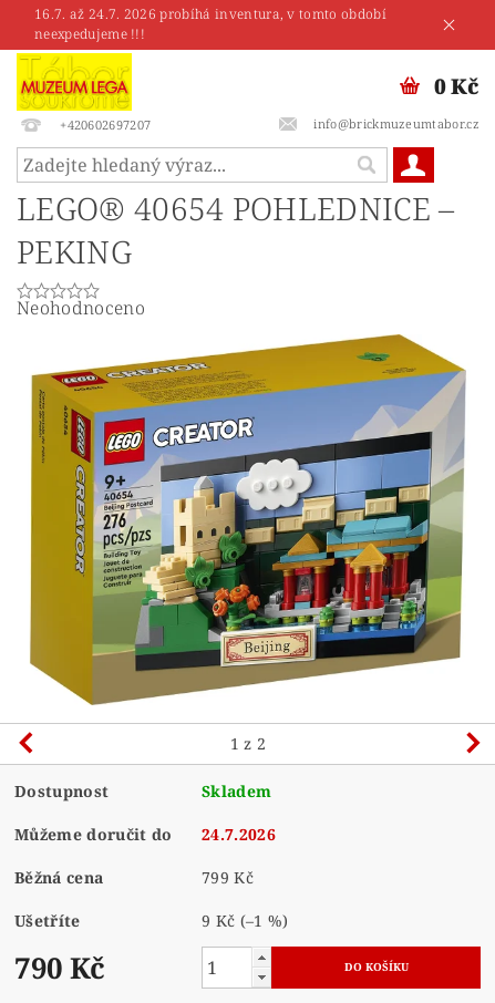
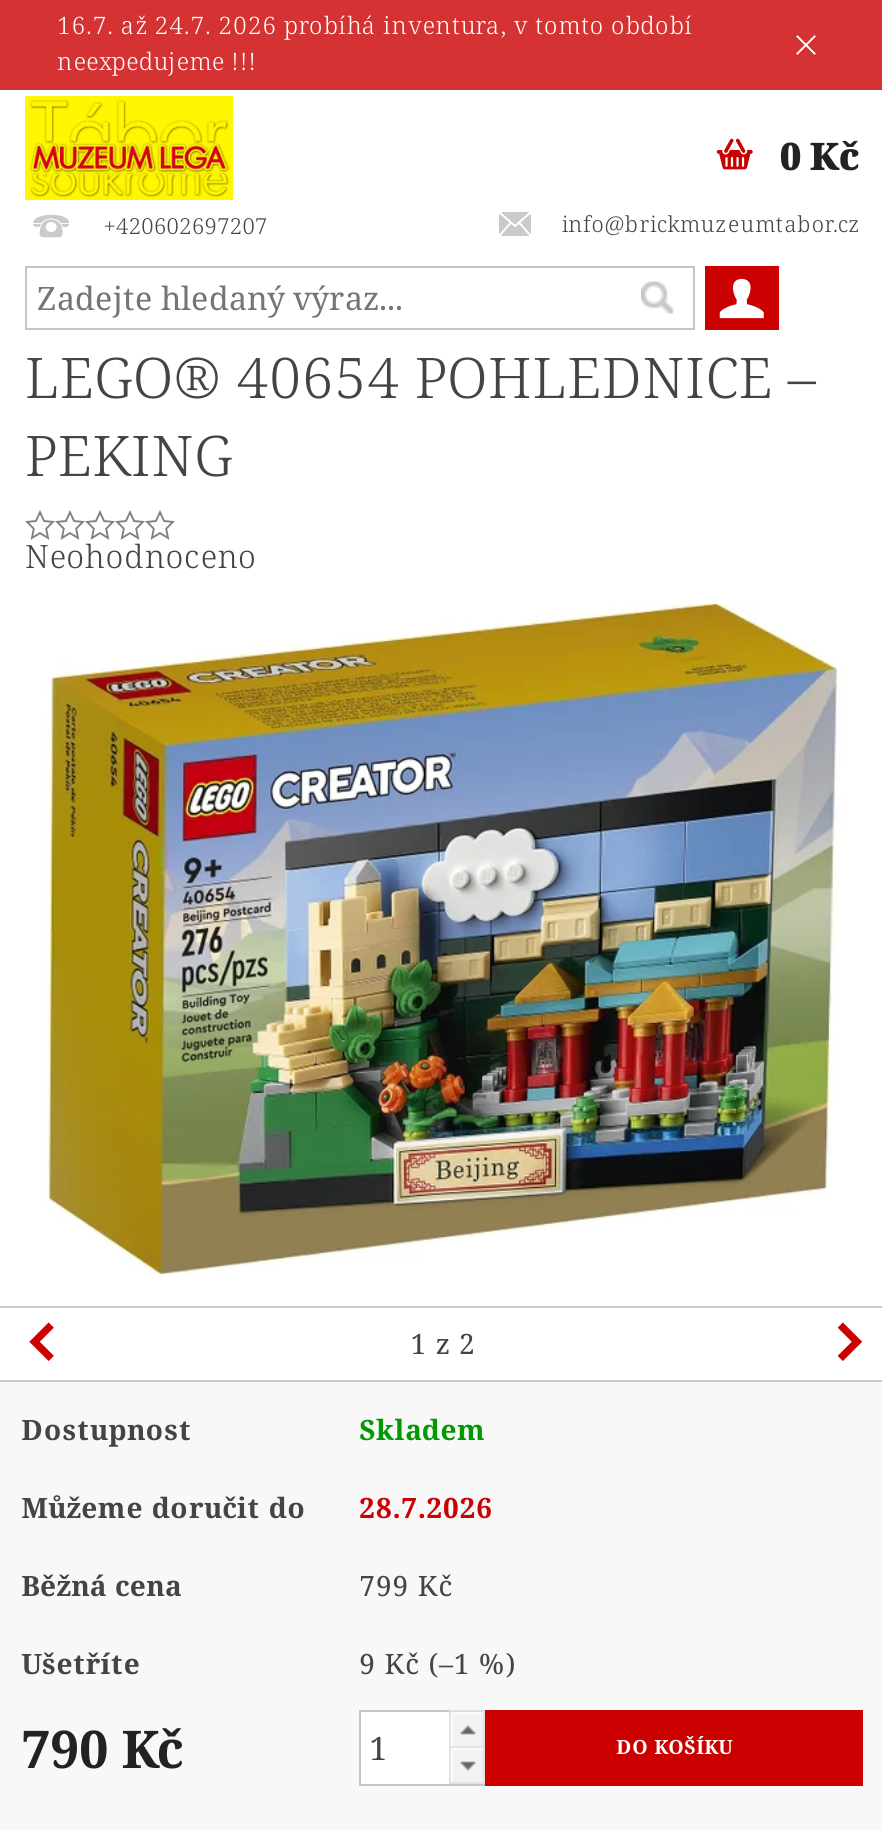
- Můžeme doručit do 24.7.2026
+ Můžeme doručit do 28.7.2026
